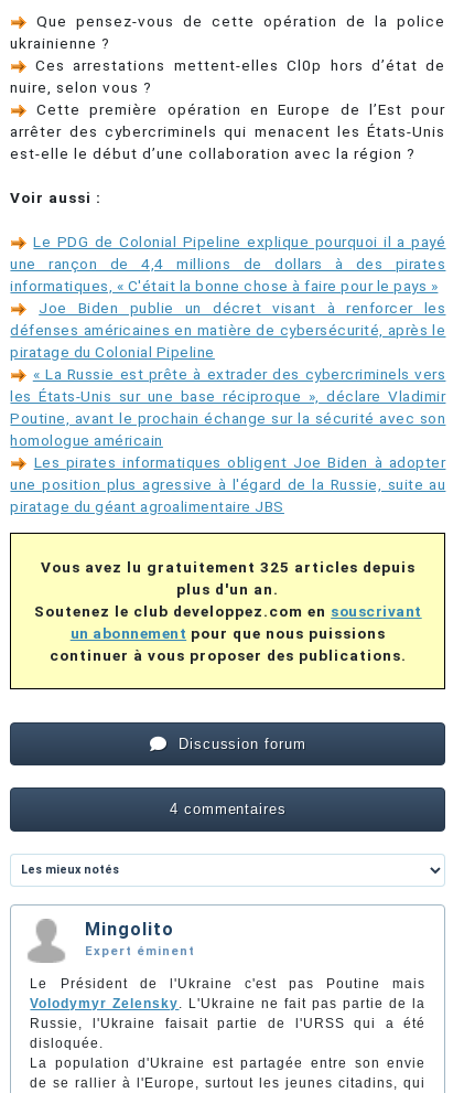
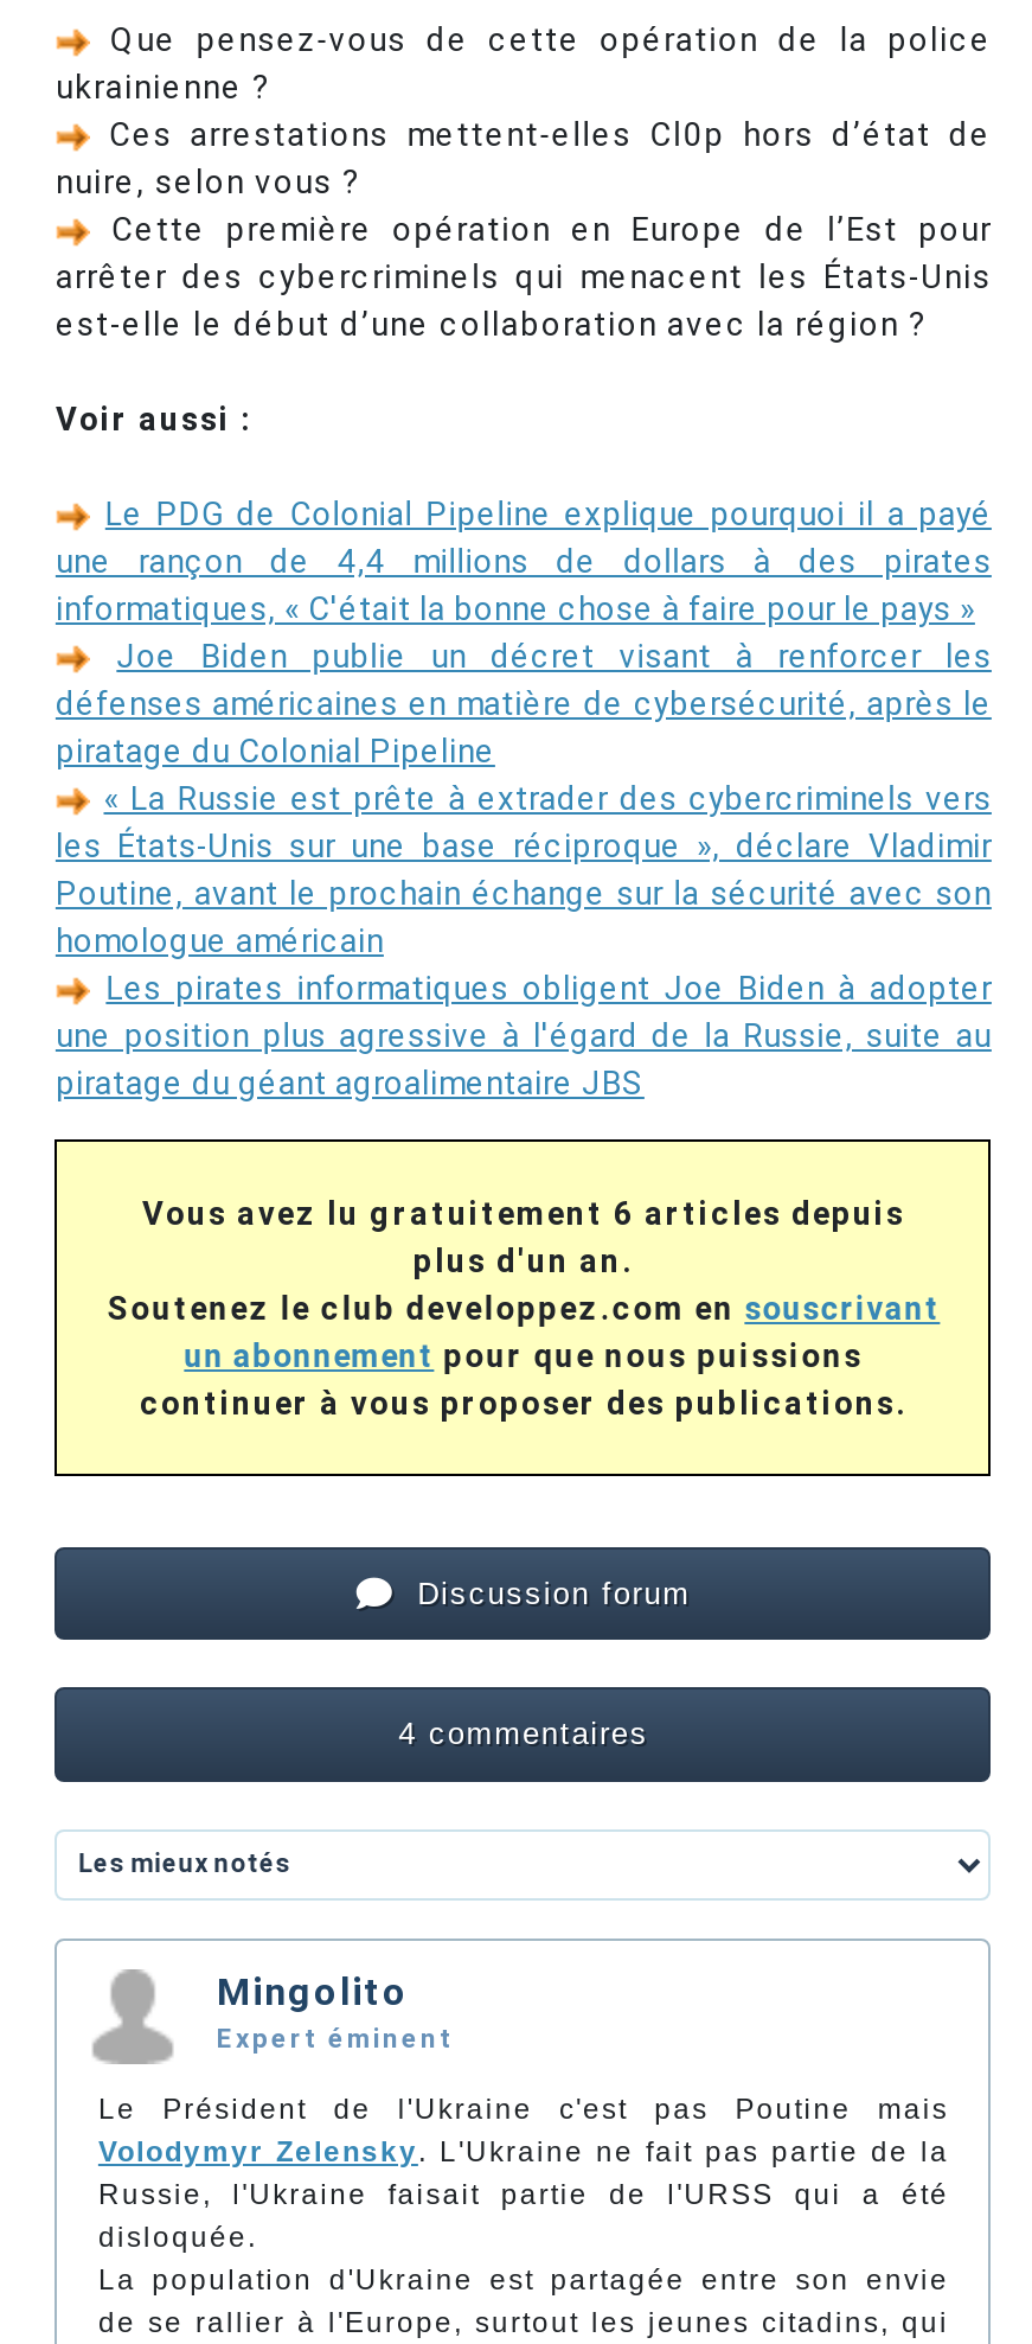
- Vous avez lu gratuitement 325 articles depuis
+ Vous avez lu gratuitement 6 articles depuis
